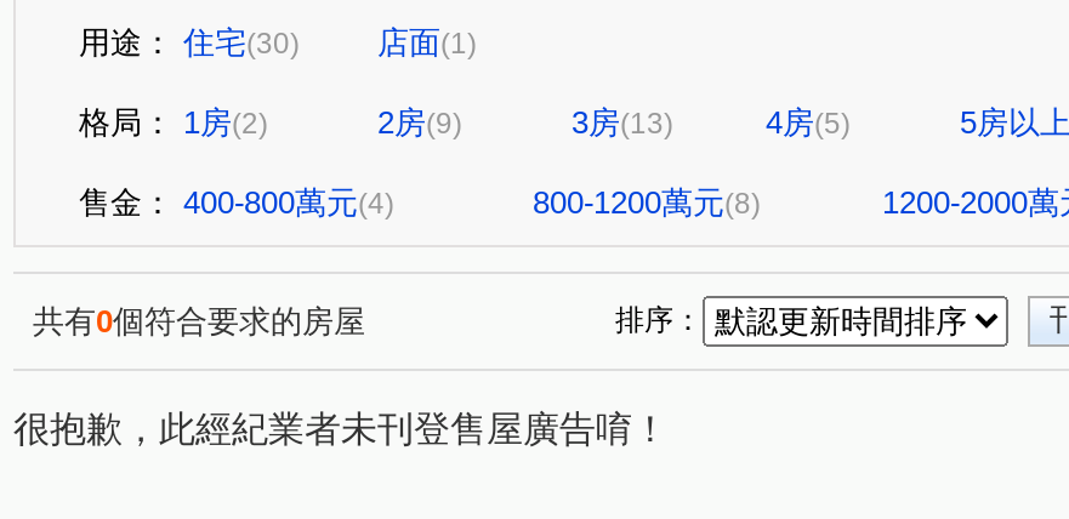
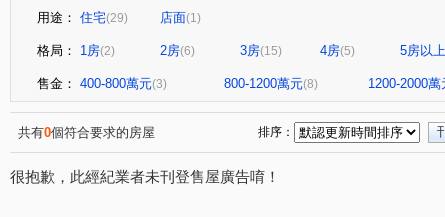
- 用途： 住宅(30)
+ 用途： 住宅(29)

- 2房(9)
+ 2房(6)

- 3房(13)
+ 3房(15)

- 售金： 400-800萬元(4)
+ 售金： 400-800萬元(3)
